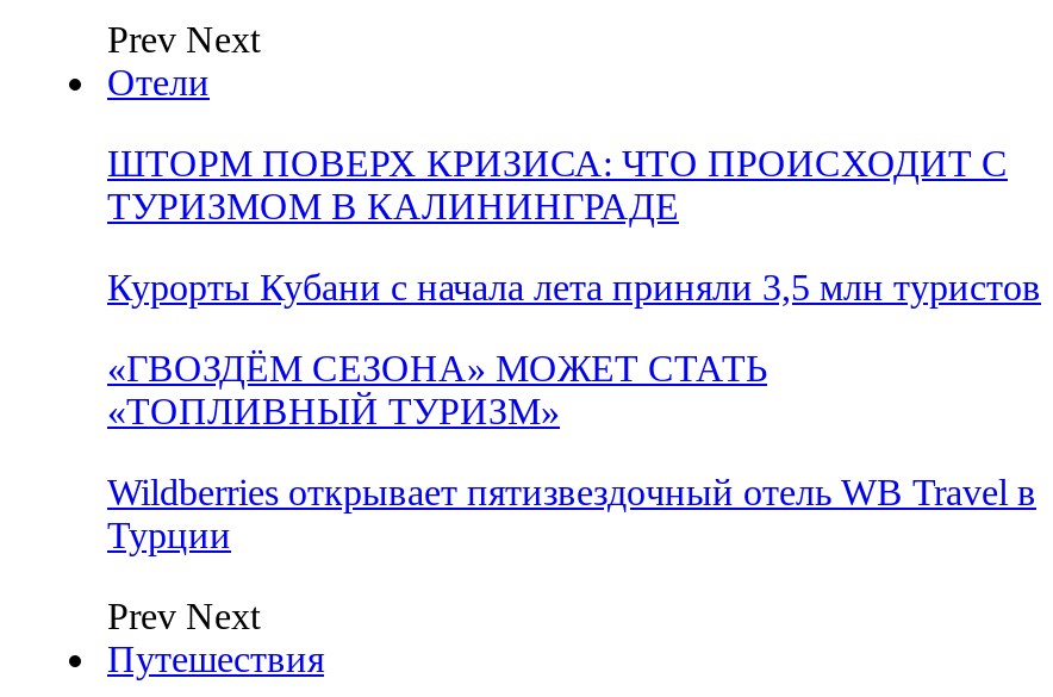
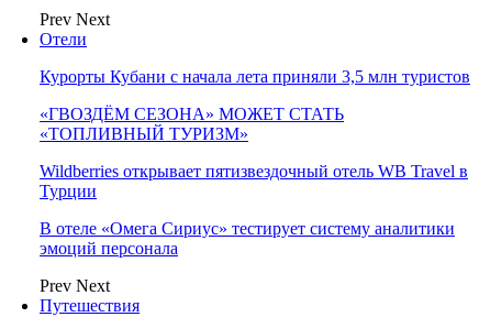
- ШТОРМ ПОВЕРХ КРИЗИСА: ЧТО ПРОИСХОДИТ С
- ТУРИЗМОМ В КАЛИНИНГРАДЕ

moved up: Курорты Кубани с начала лета приняли 3,5 млн туристов | «ГВОЗДЁМ СЕЗОНА» МОЖЕТ СТАТЬ | «ТОПЛИВНЫЙ ТУРИЗМ» | Wildberries открывает пятизвездочный отель WB Travel в | Турции

+ В отеле «Омега Сириус» тестирует систему аналитики
+ эмоций персонала
